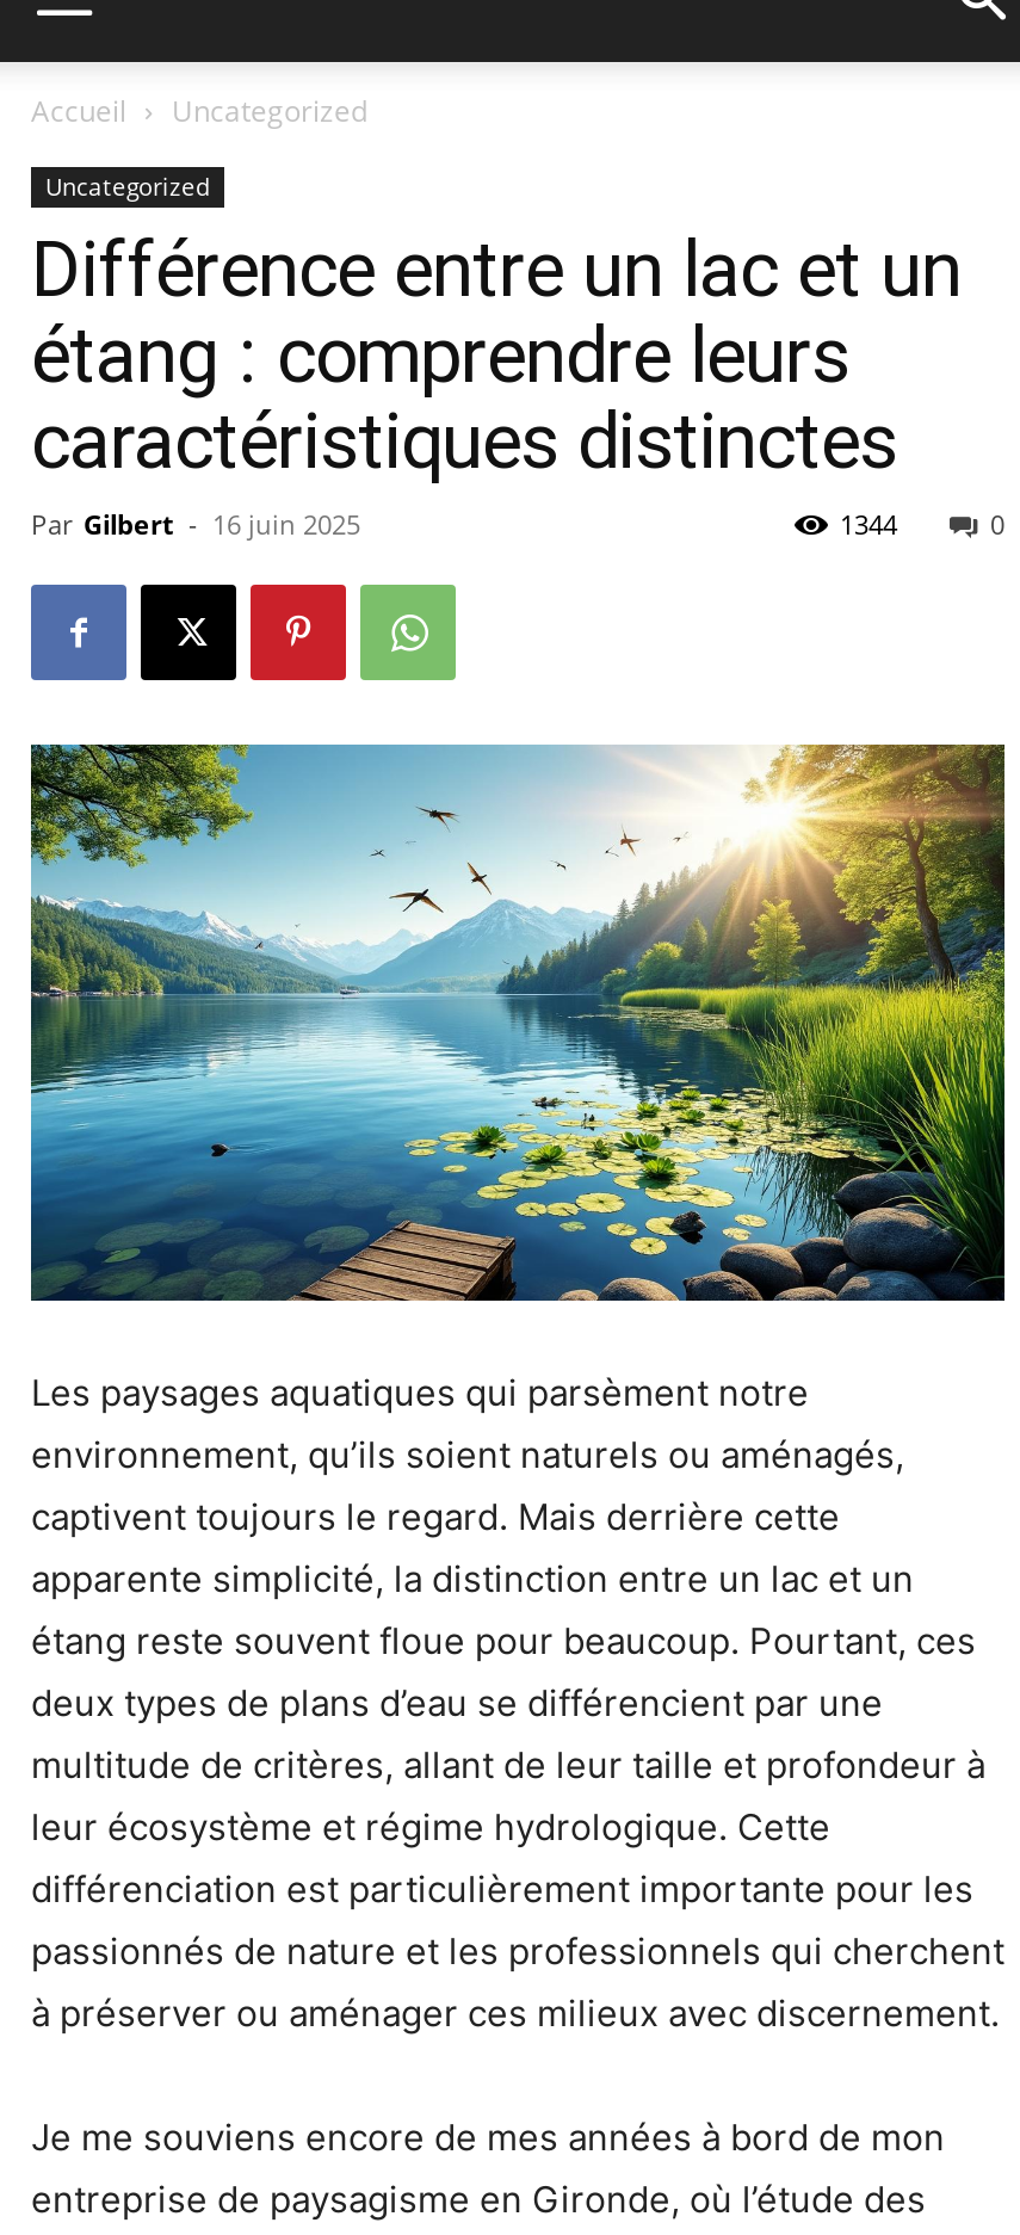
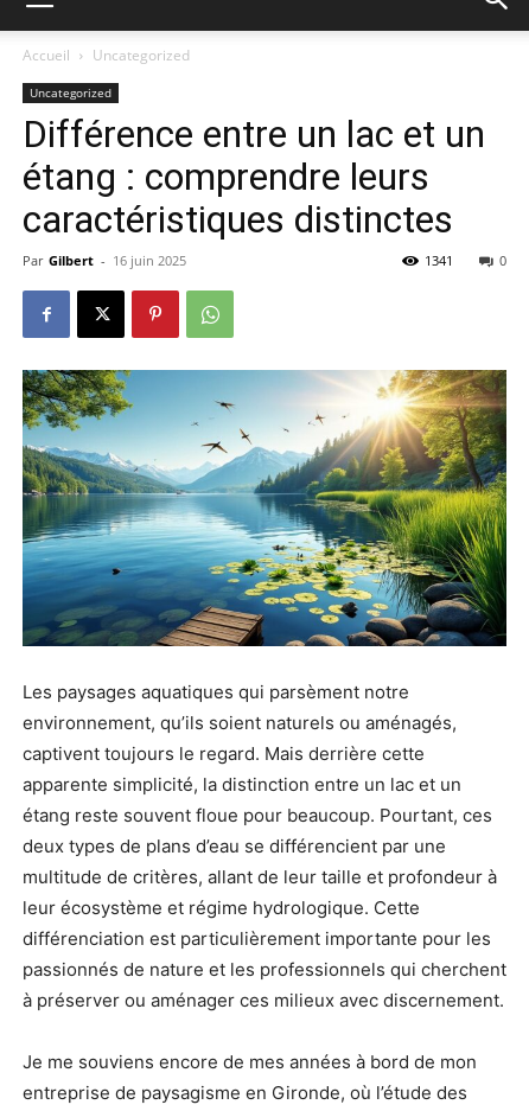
- 1344
+ 1341
